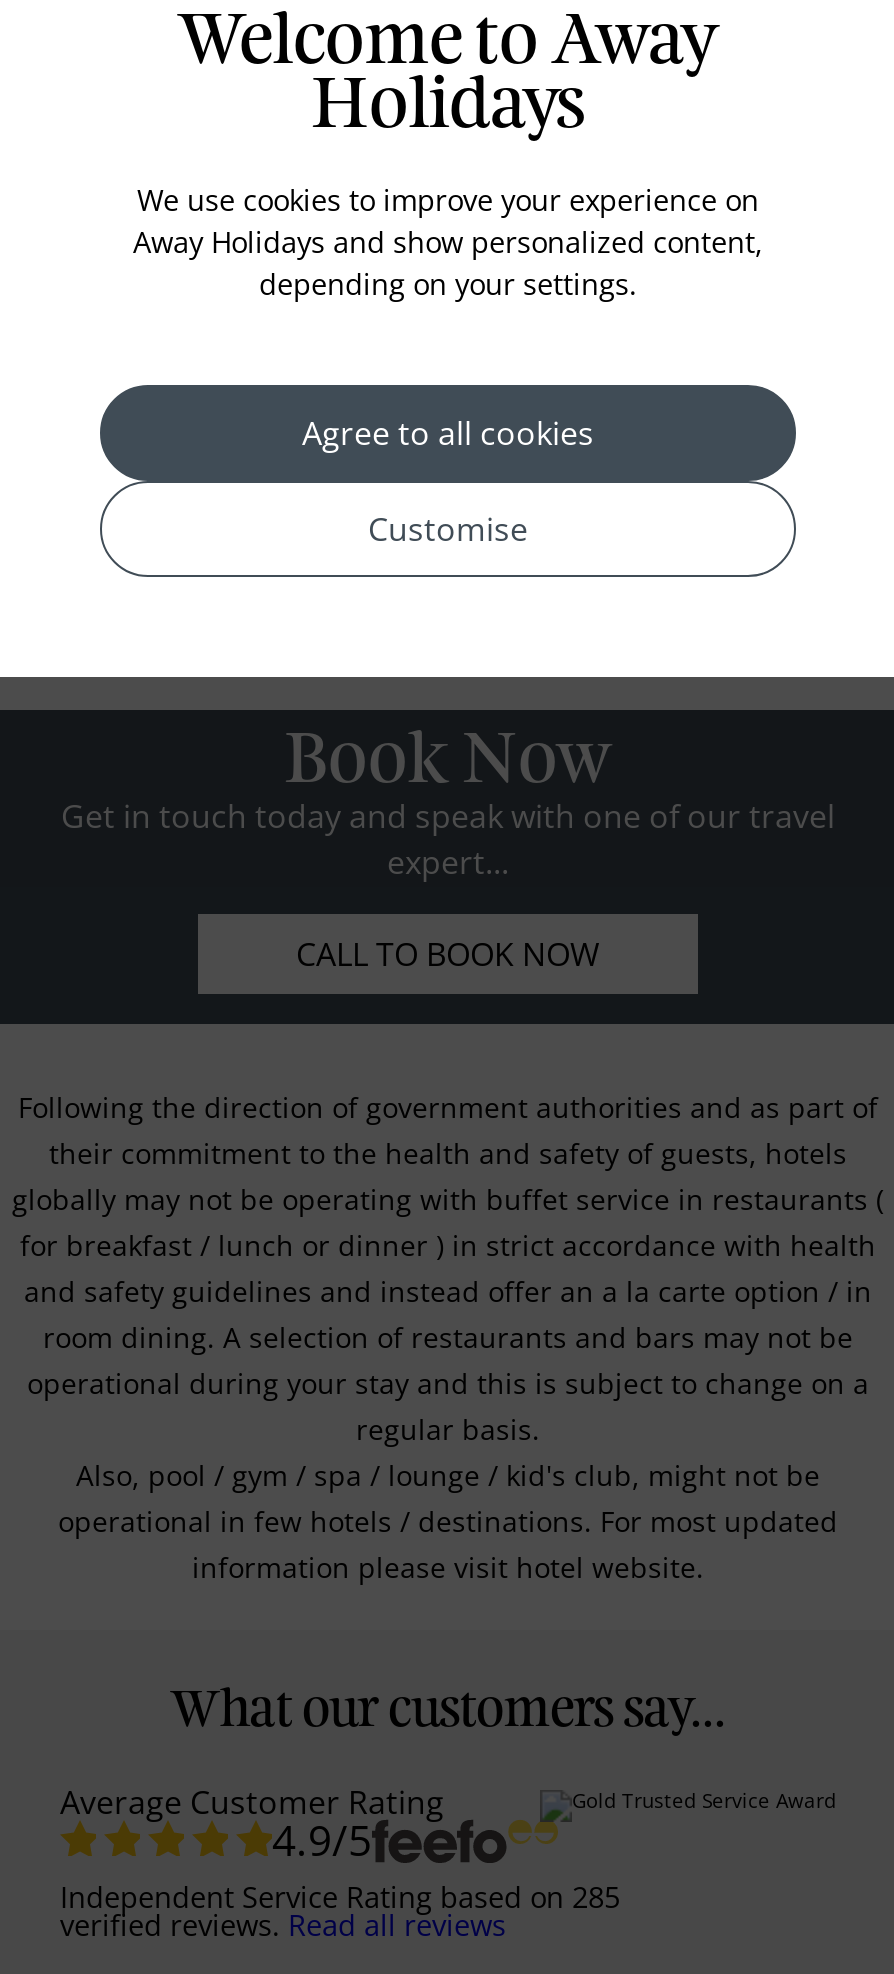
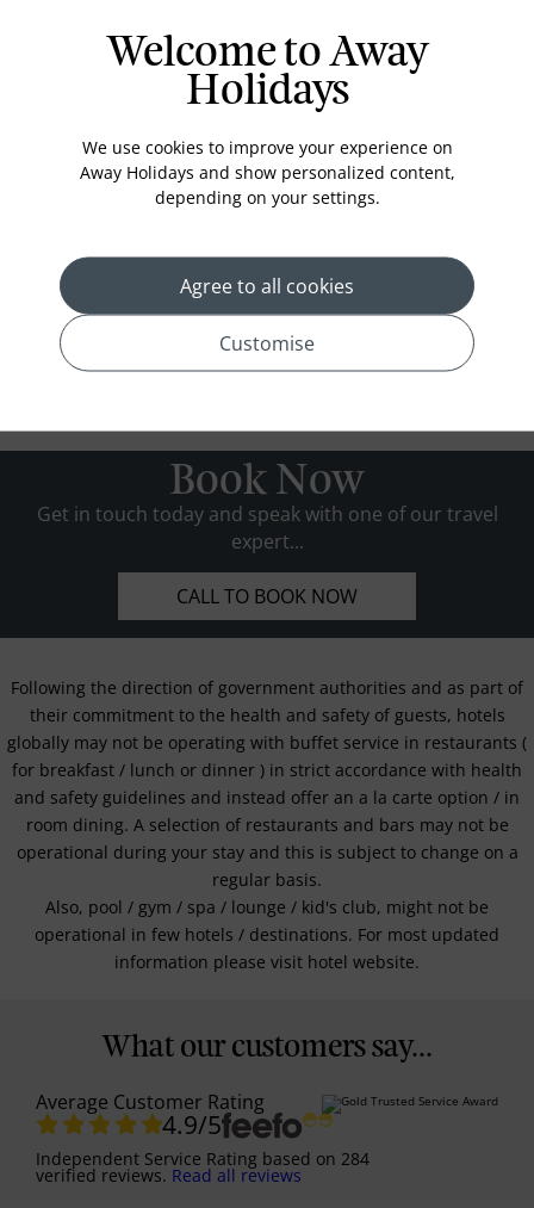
- Independent Service Rating based on 285
+ Independent Service Rating based on 284
